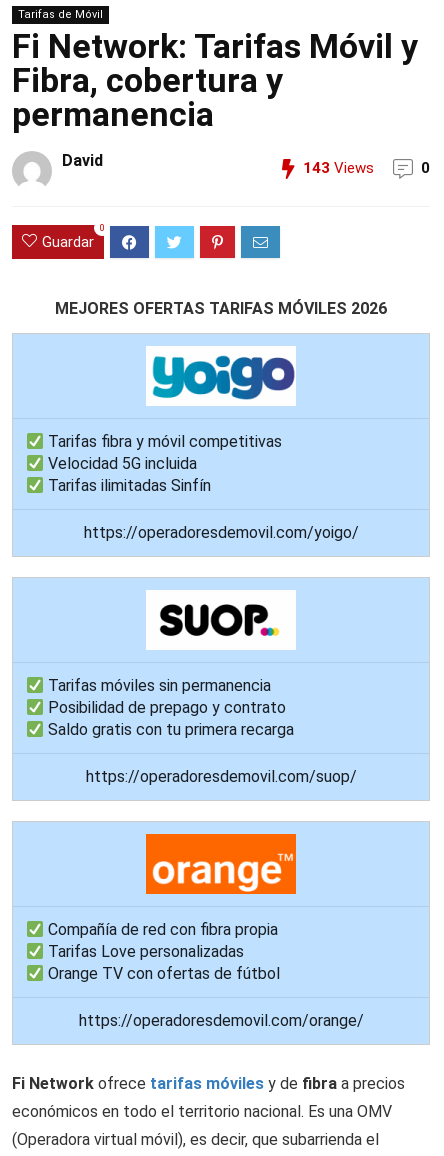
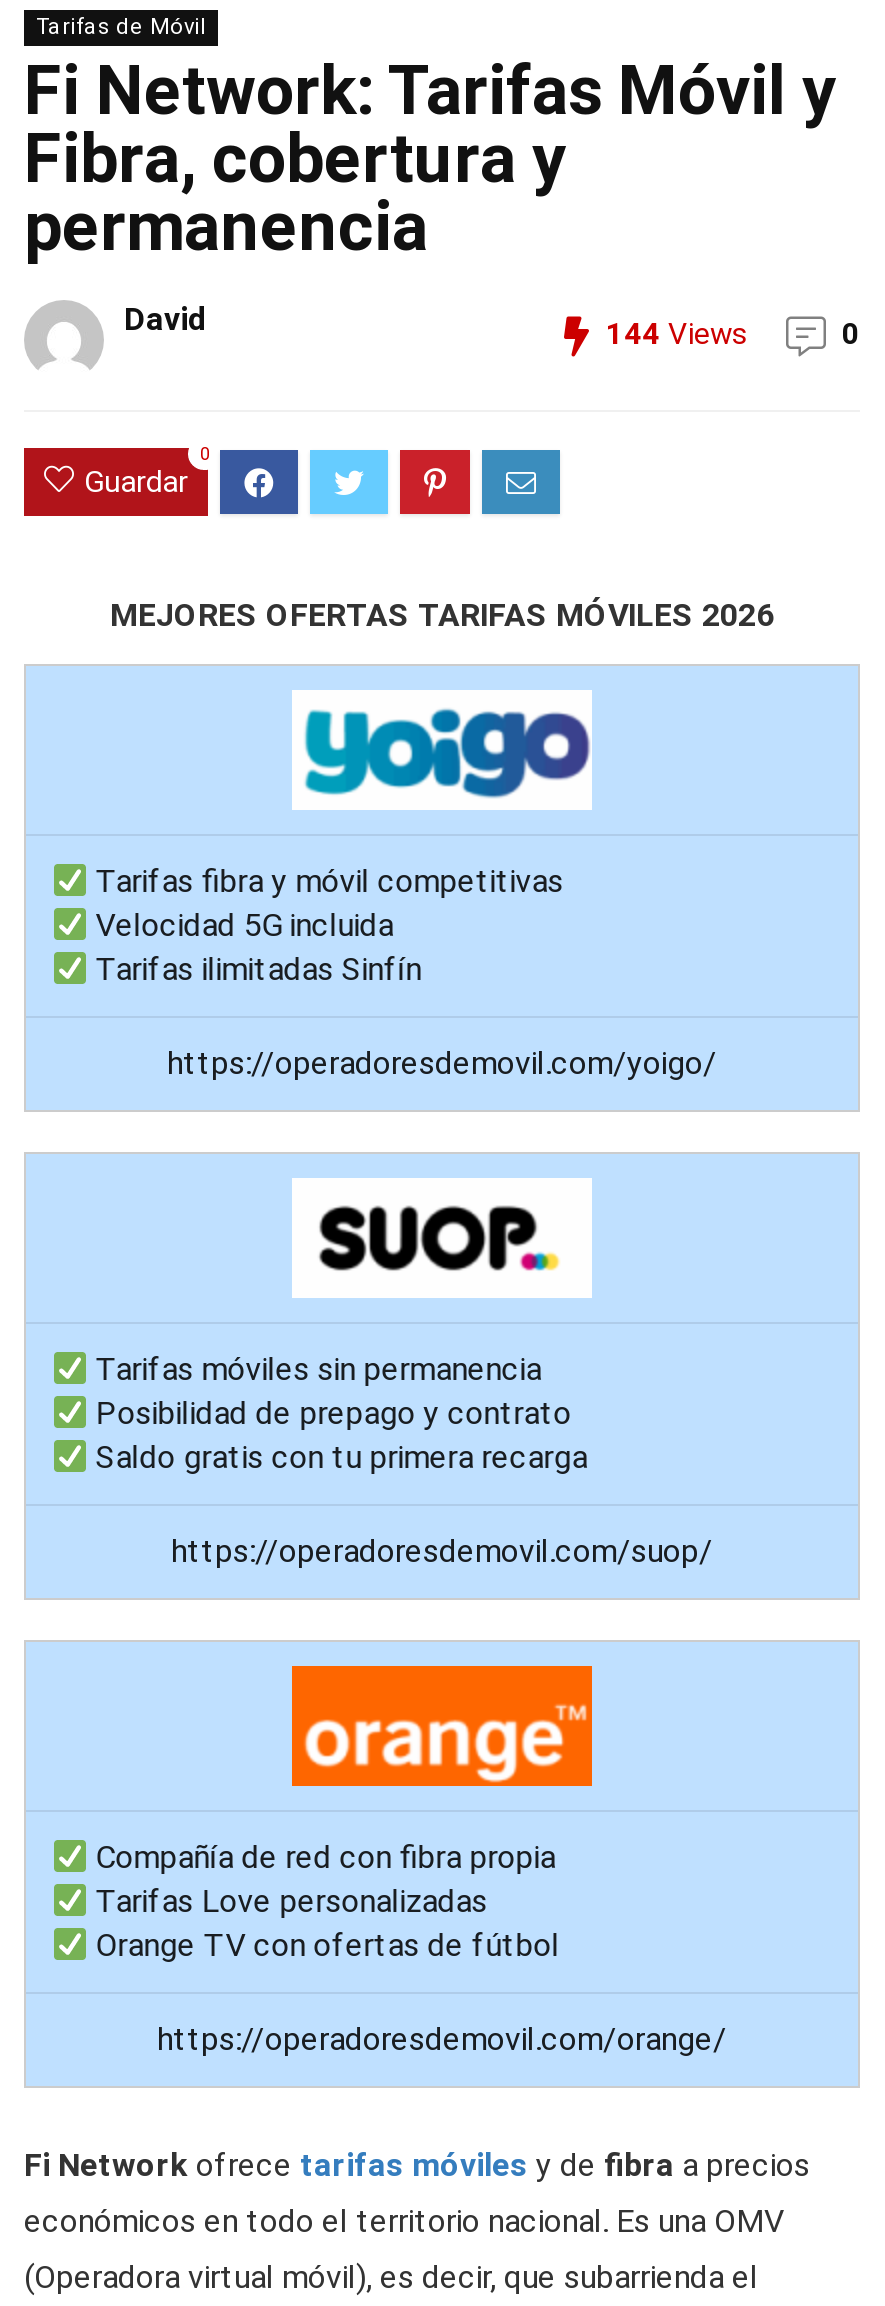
- 143 Views
+ 144 Views
